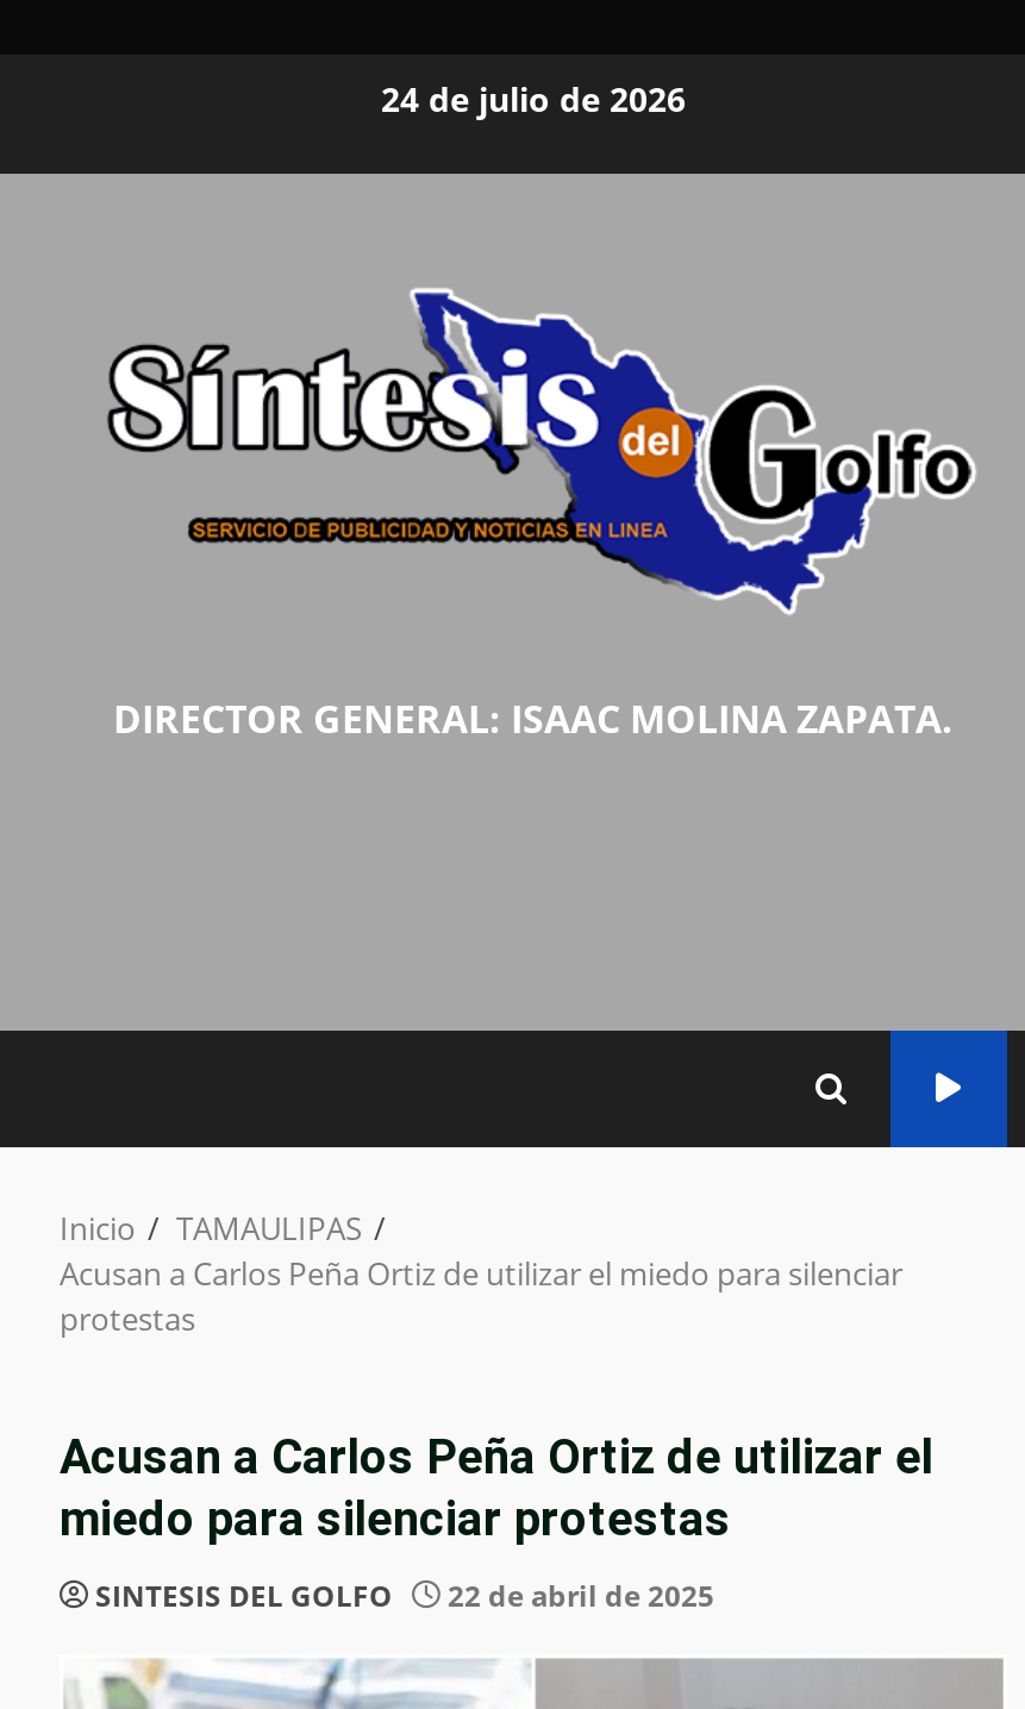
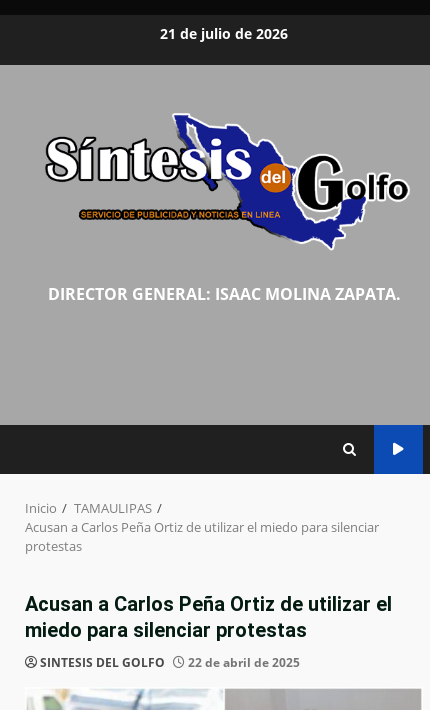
- 24 de julio de 2026
+ 21 de julio de 2026
